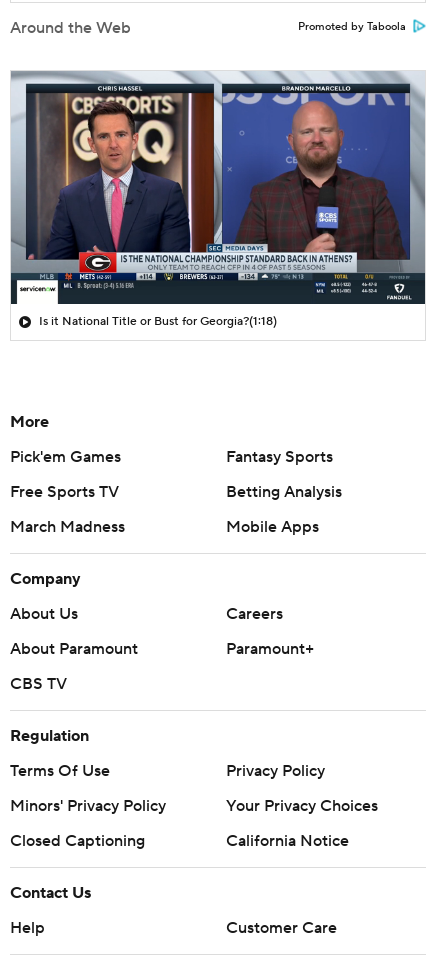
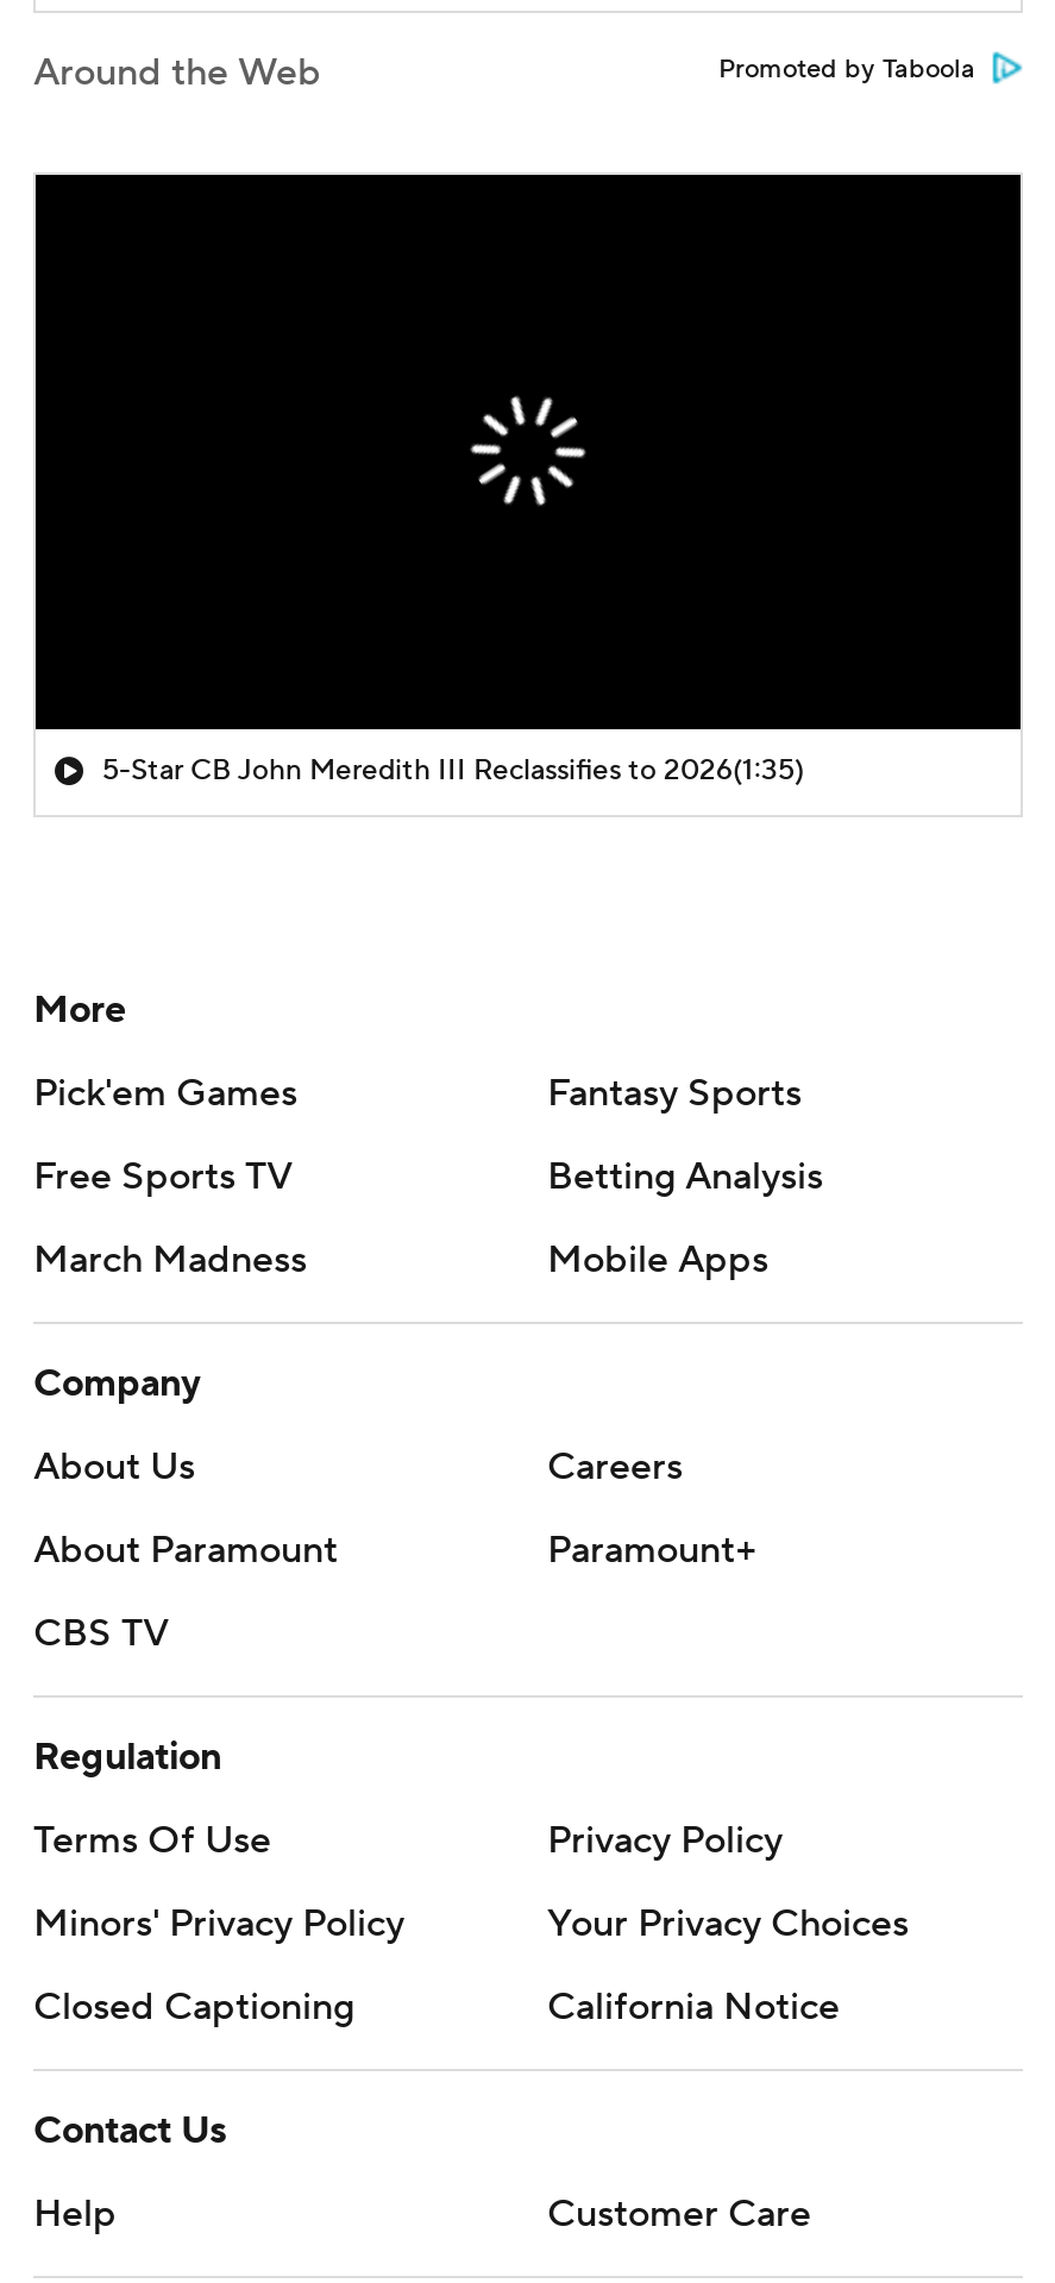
- [image]

- Is it National Title or Bust for Georgia?(1:18)
+ 5-Star CB John Meredith III Reclassifies to 2026(1:35)
